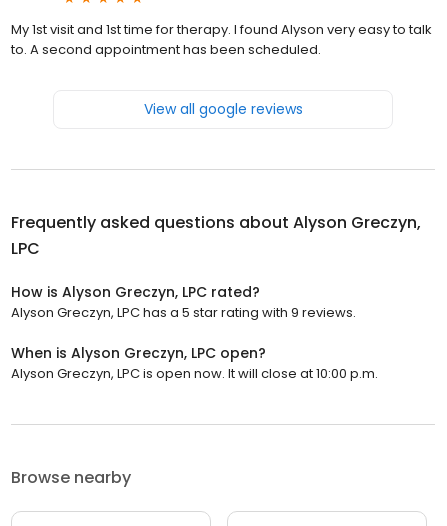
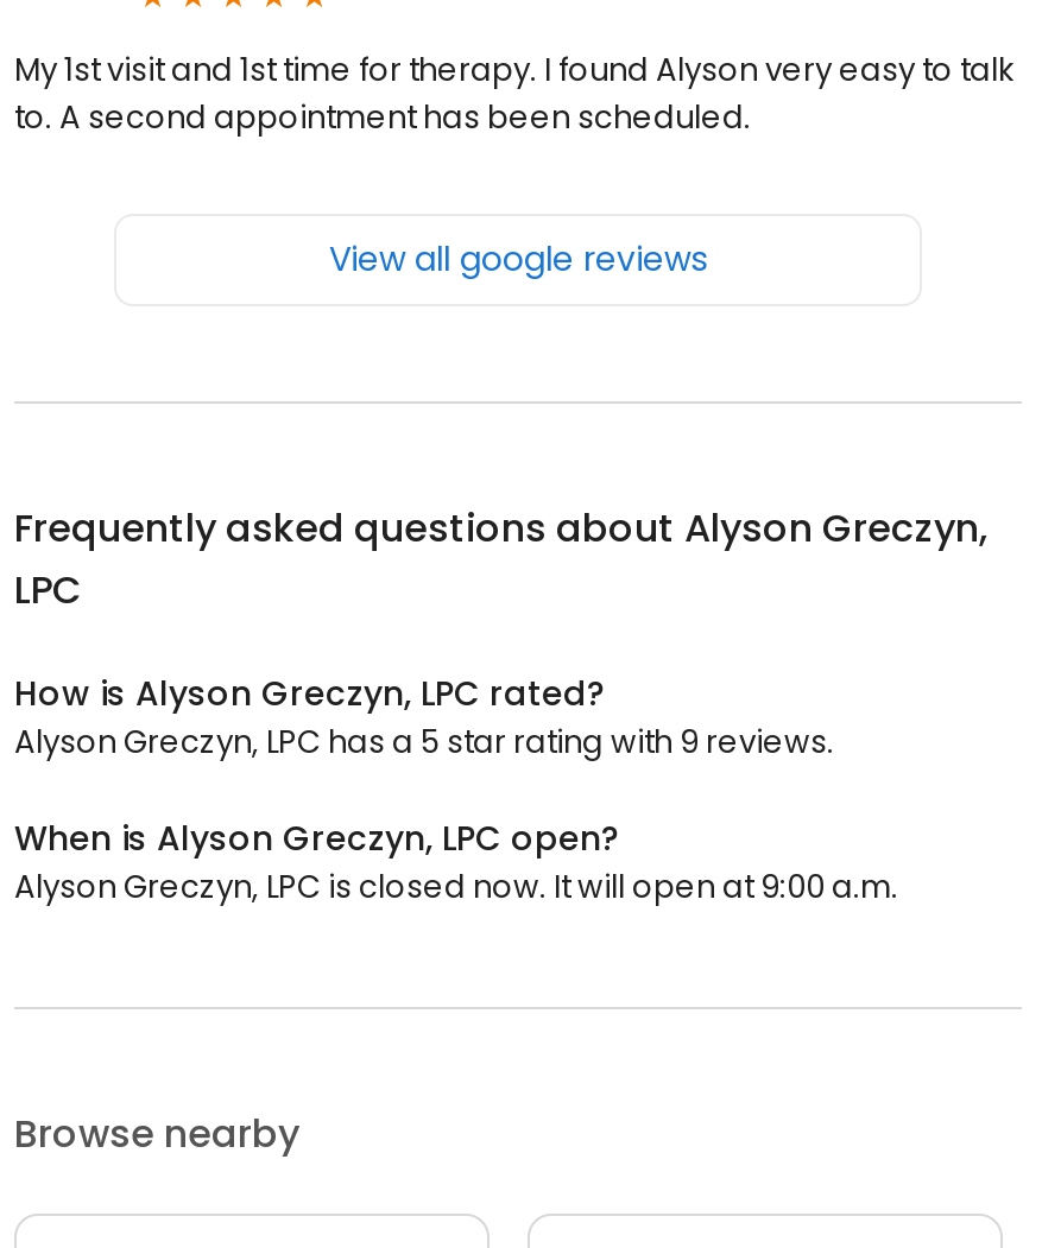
- Alyson Greczyn, LPC is open now. It will close at 10:00 p.m.
+ Alyson Greczyn, LPC is closed now. It will open at 9:00 a.m.
